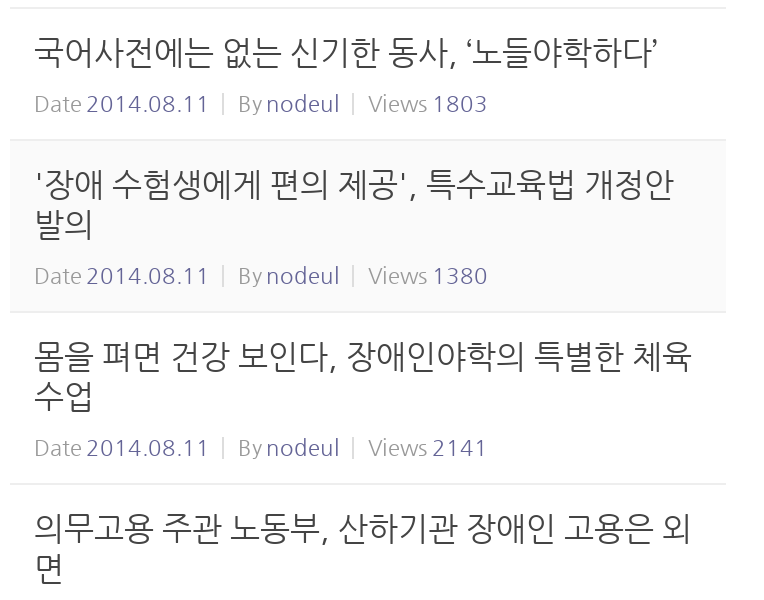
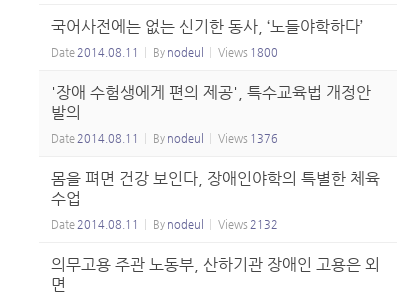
- Date 2014.08.11 By nodeul Views 1803
+ Date 2014.08.11 By nodeul Views 1800

- Date 2014.08.11 By nodeul Views 1380
+ Date 2014.08.11 By nodeul Views 1376

- Date 2014.08.11 By nodeul Views 2141
+ Date 2014.08.11 By nodeul Views 2132
